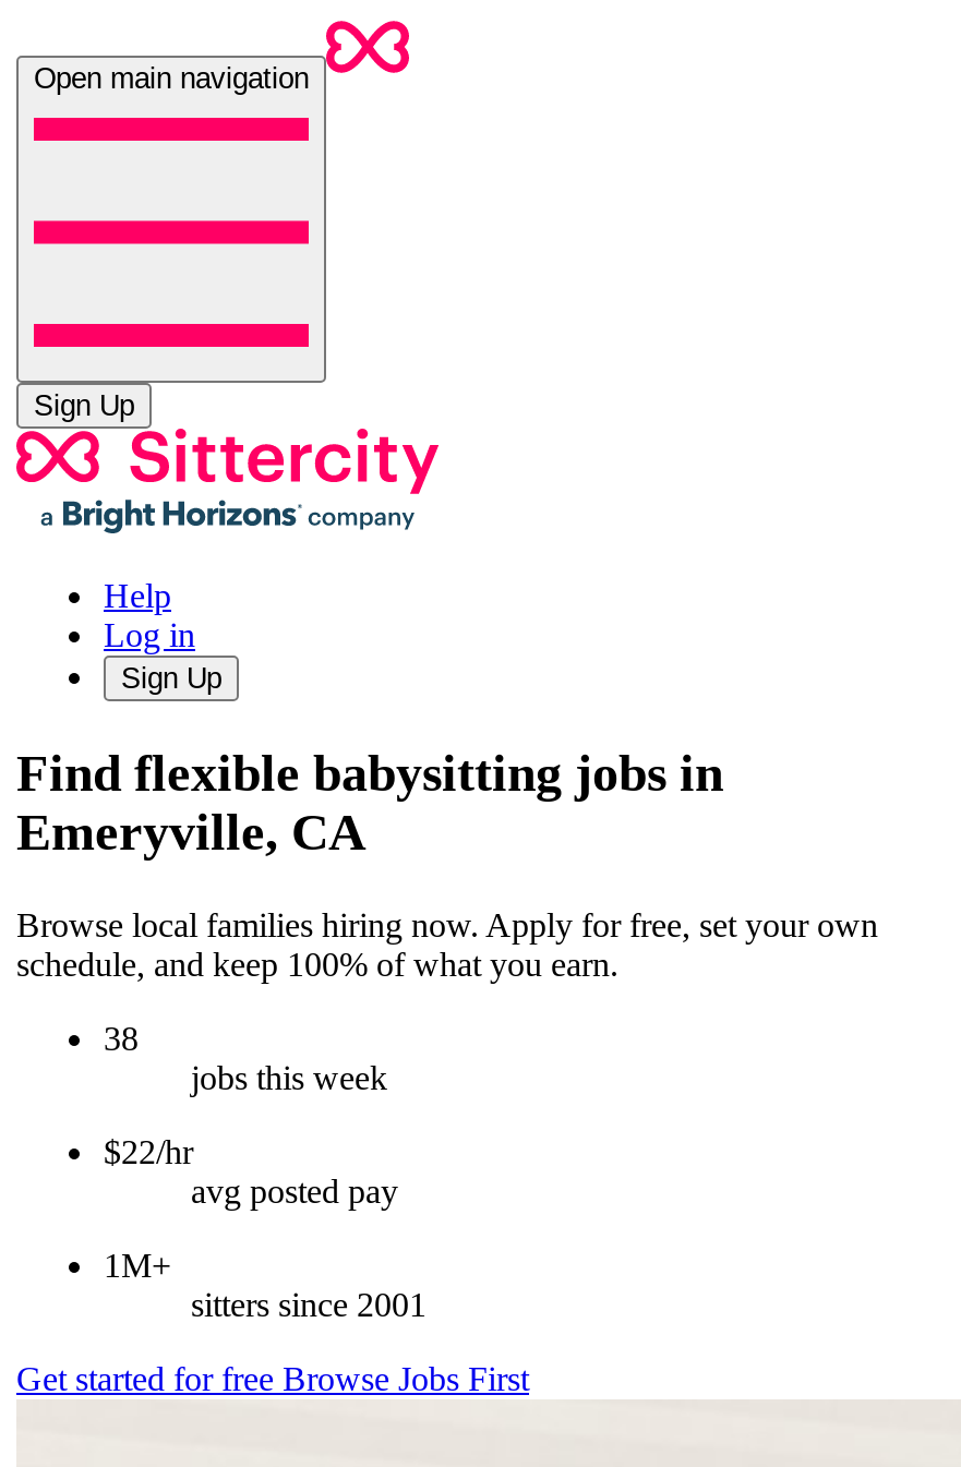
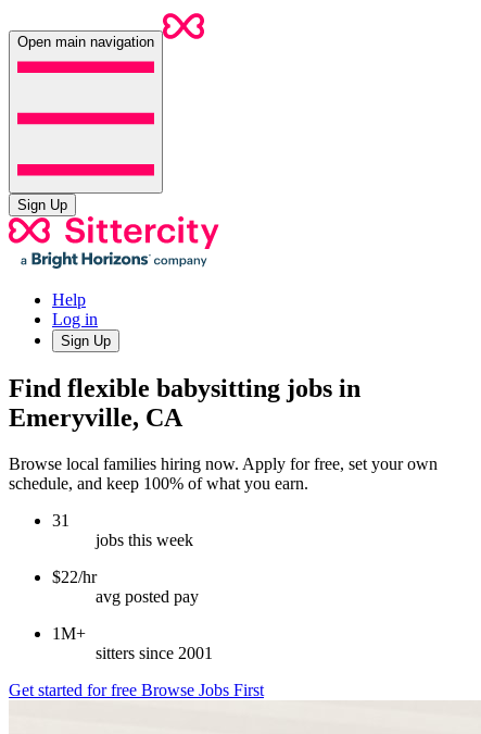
- 38
+ 31
